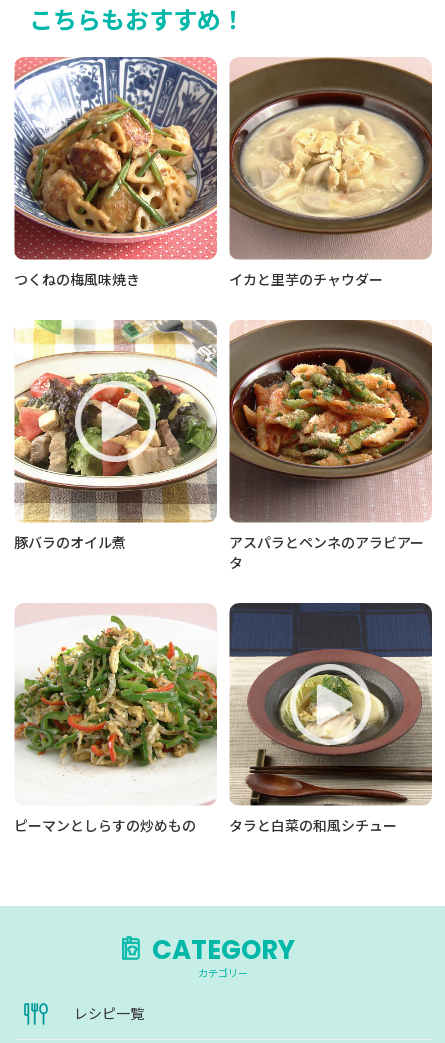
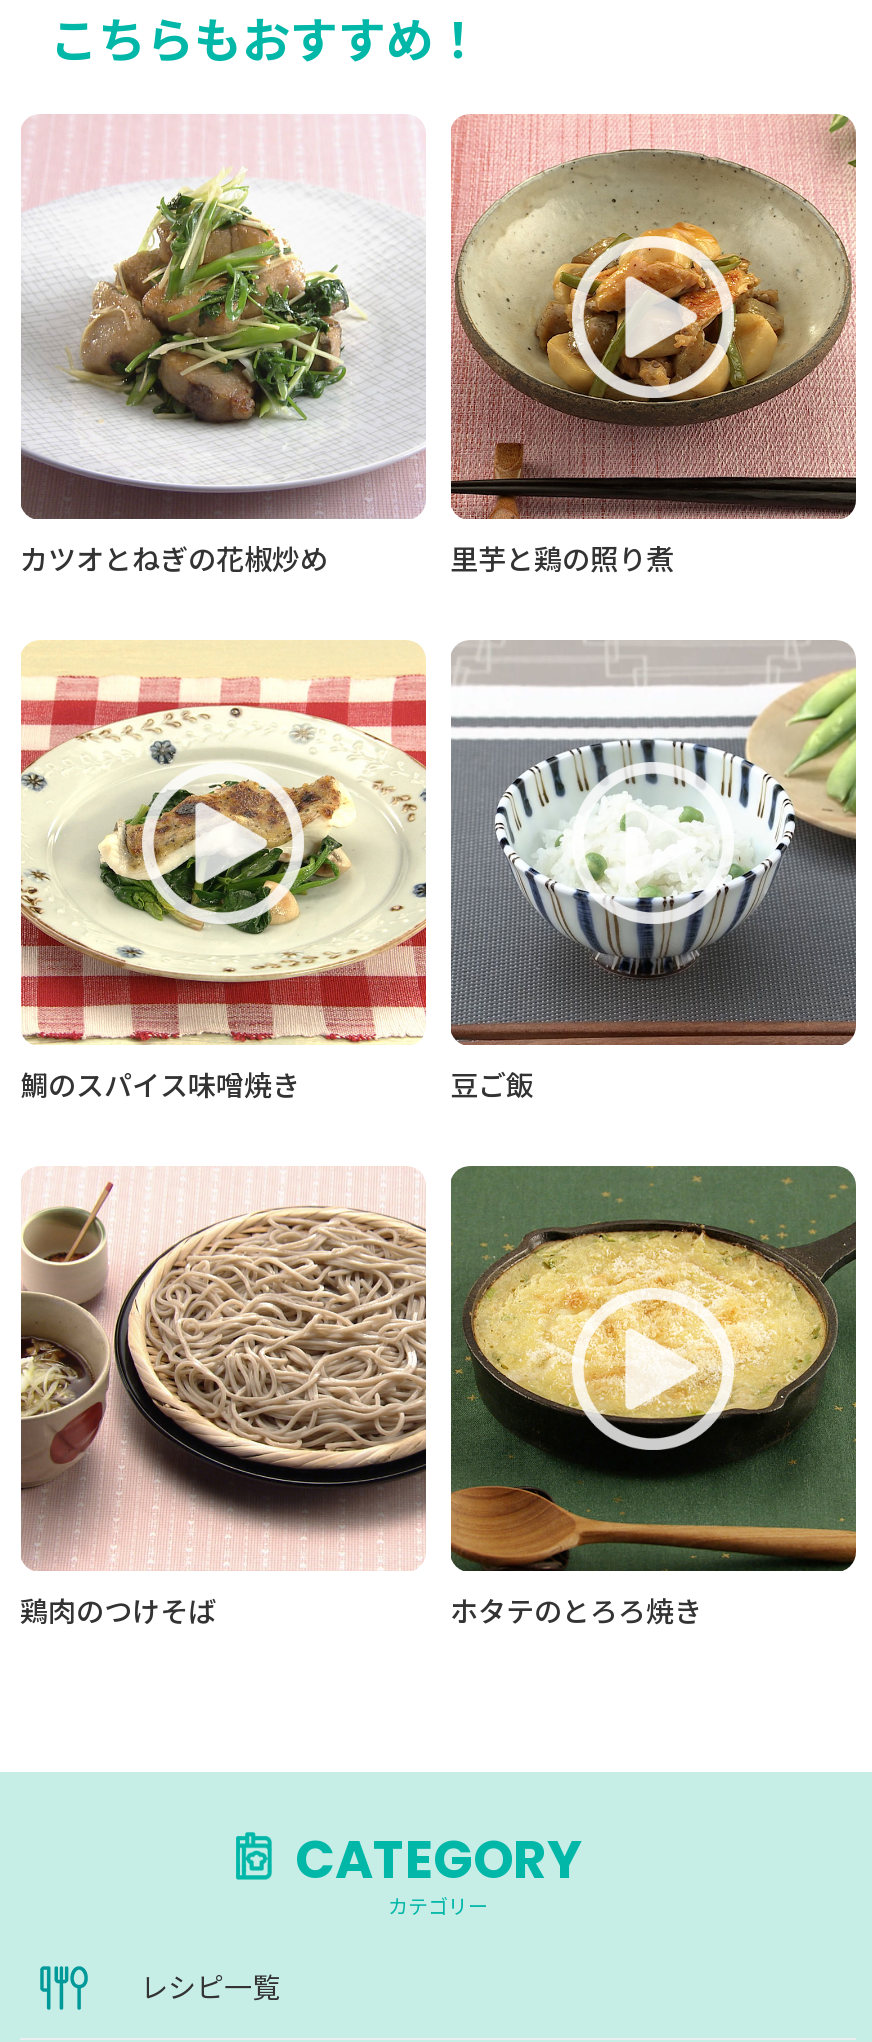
- [image]
- つくねの梅風味焼き
- イカと里芋のチャウダー
+ [image]
+ カツオとねぎの花椒炒め
+ 里芋と鶏の照り煮

- [image]
+ [image]

- [image]
- 豚バラのオイル煮
- アスパラとペンネのアラビアー
- タ
+ [image]
+ 鯛のスパイス味噌焼き
+ 豆ご飯

- [image]
+ [image]

- [image]
- ピーマンとしらすの炒めもの
- タラと白菜の和風シチュー
+ [image]
+ 鶏肉のつけそば
+ ホタテのとろろ焼き

- [image]
+ [image]
